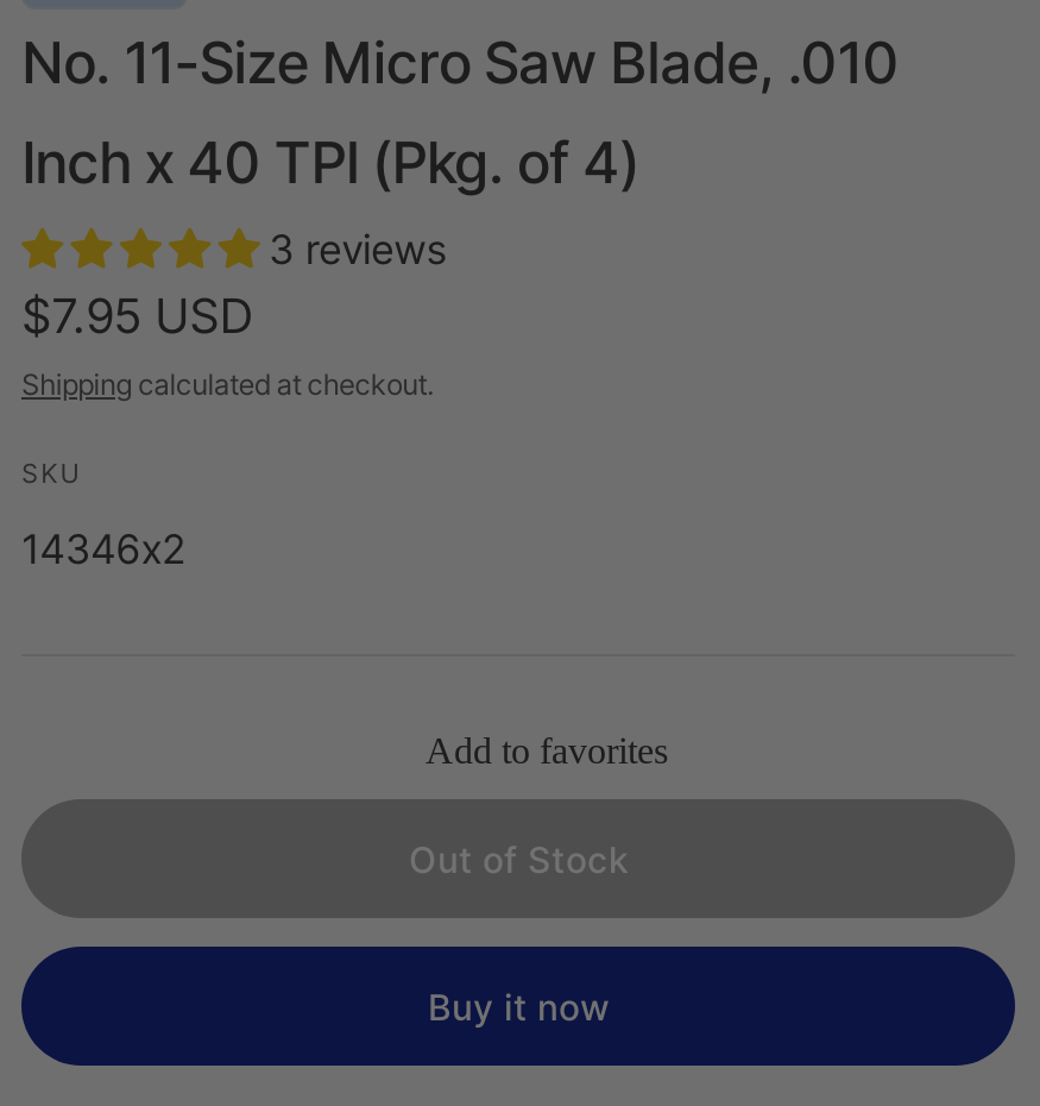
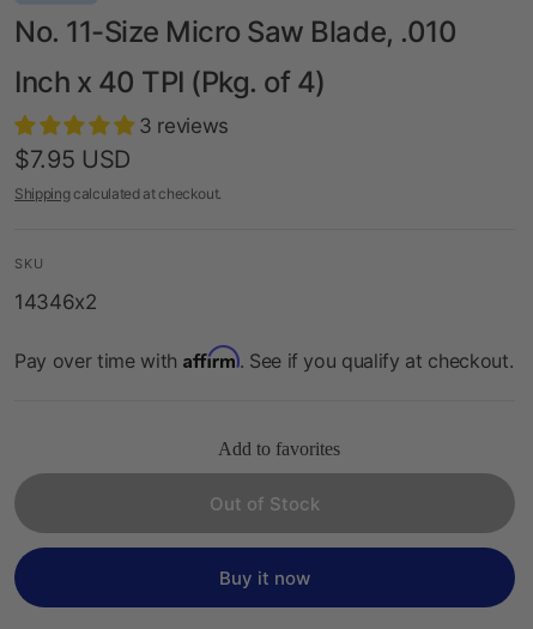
+ Pay over time with Affirm. See if you qualify at checkout.
